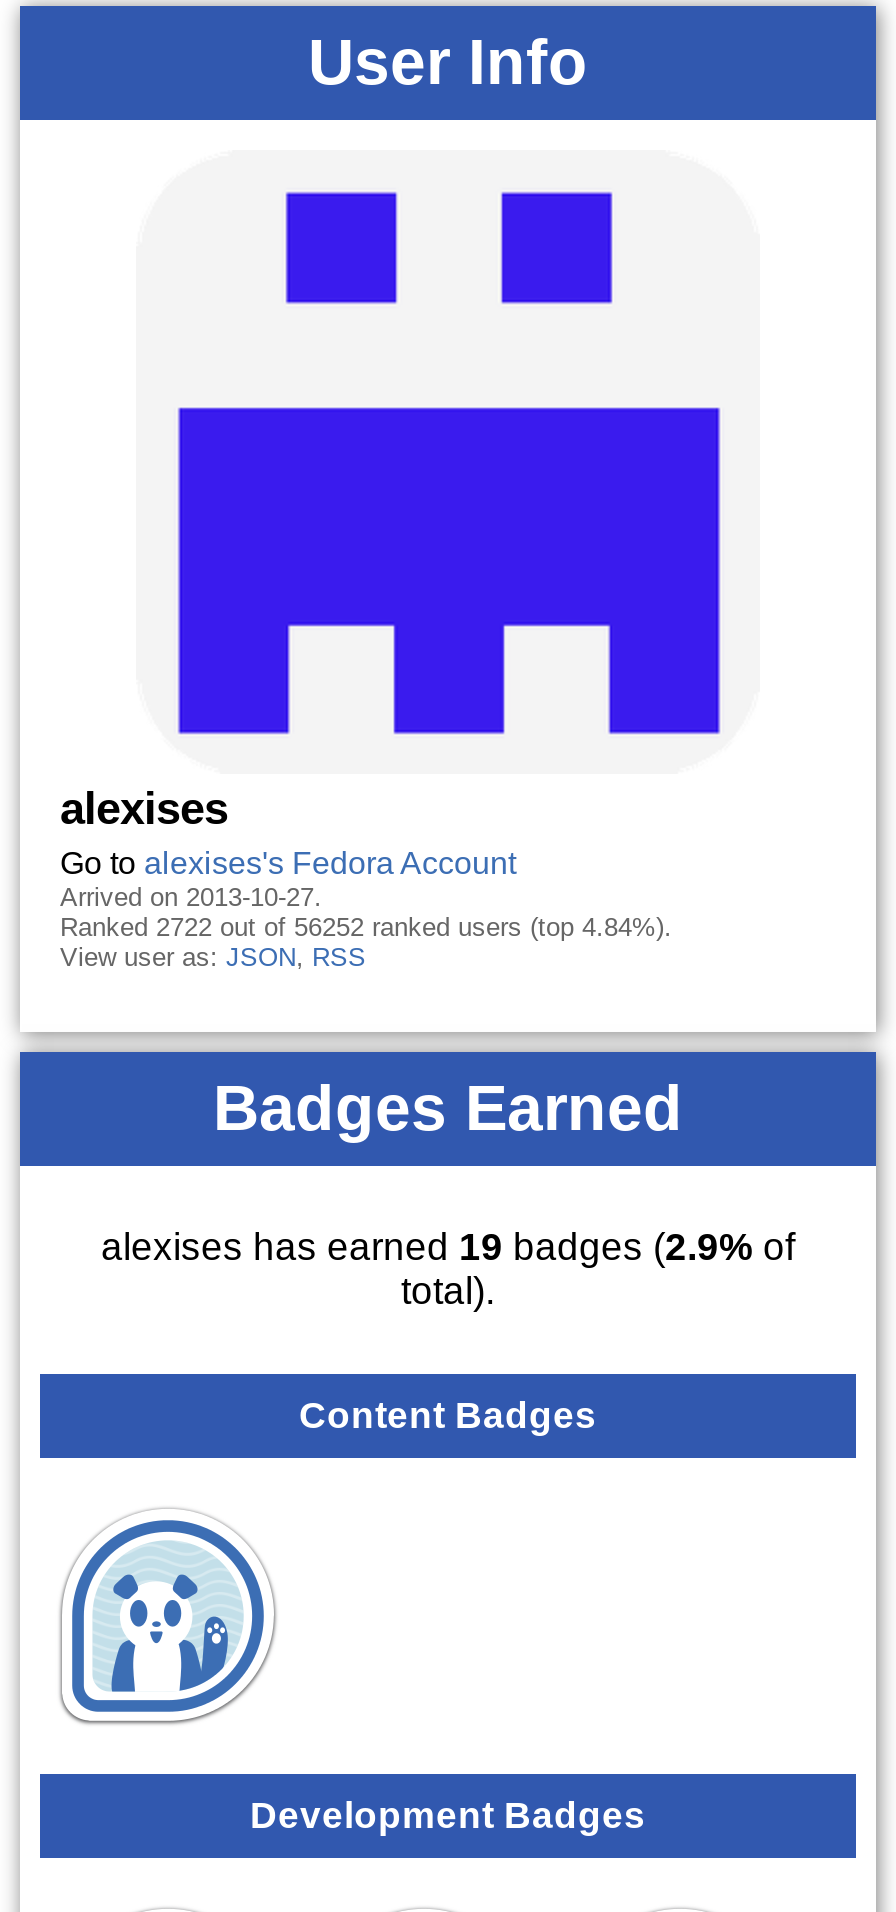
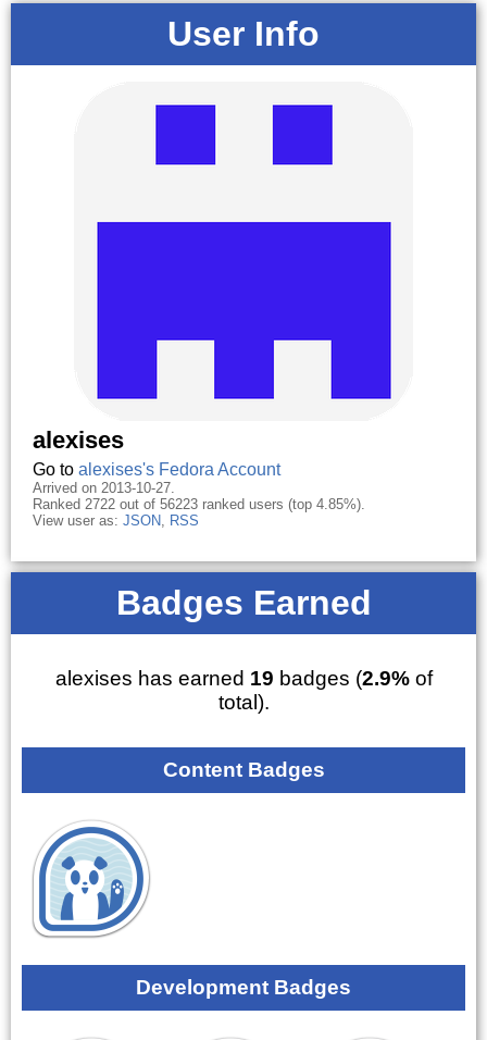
- Ranked 2722 out of 56252 ranked users (top 4.84%).
+ Ranked 2722 out of 56223 ranked users (top 4.85%).
